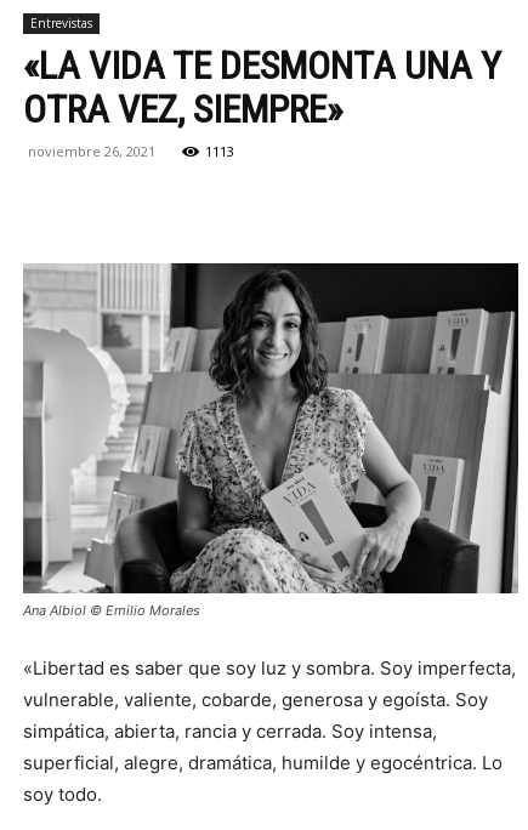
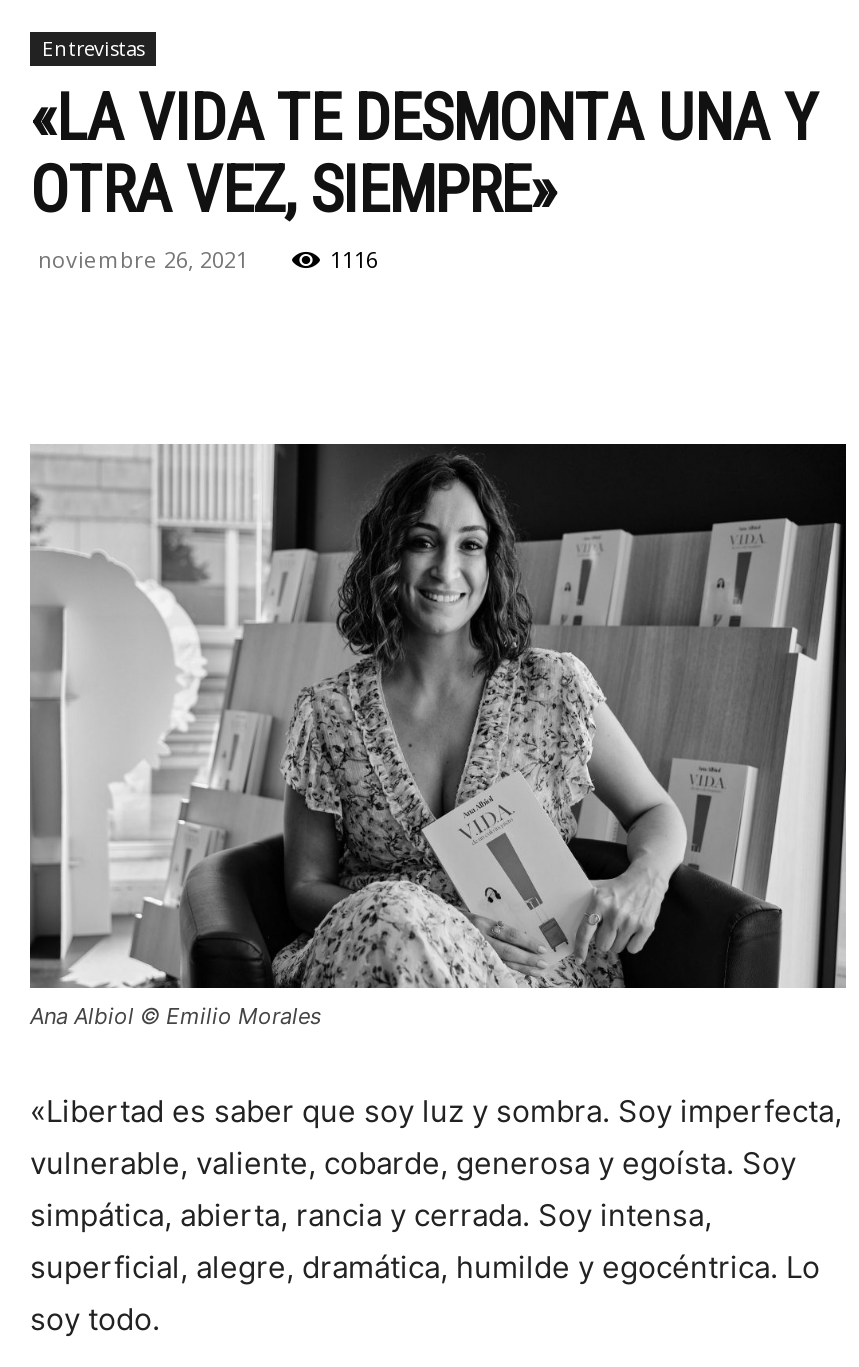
- 1113
+ 1116
